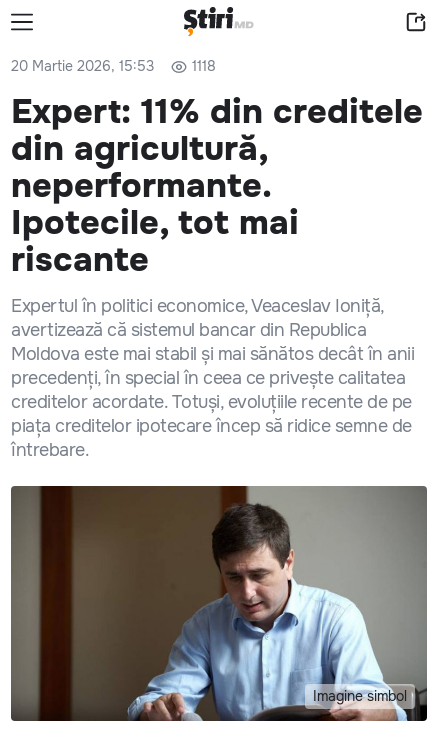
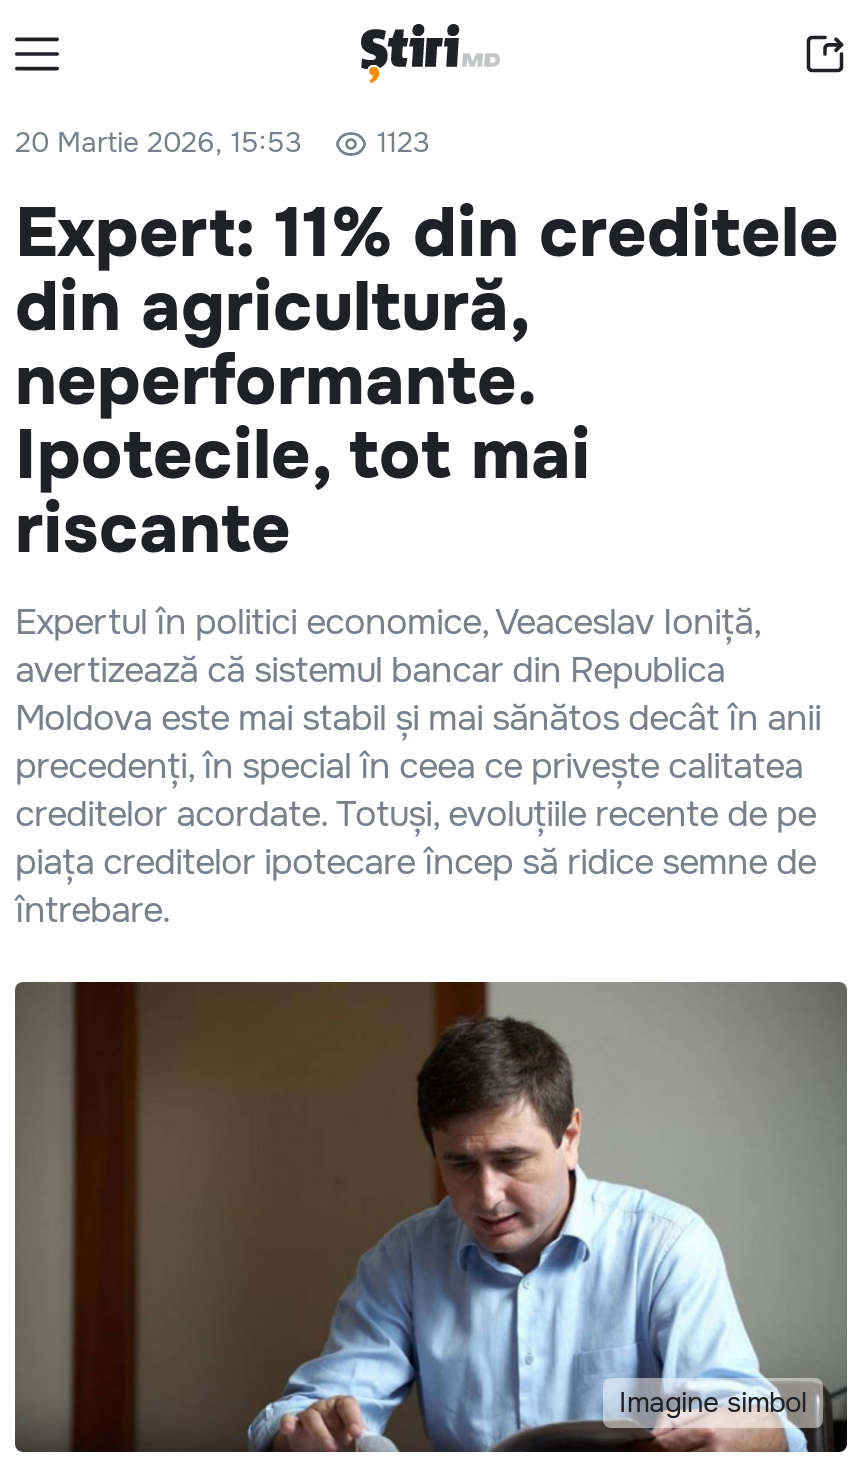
- 1118
+ 1123
